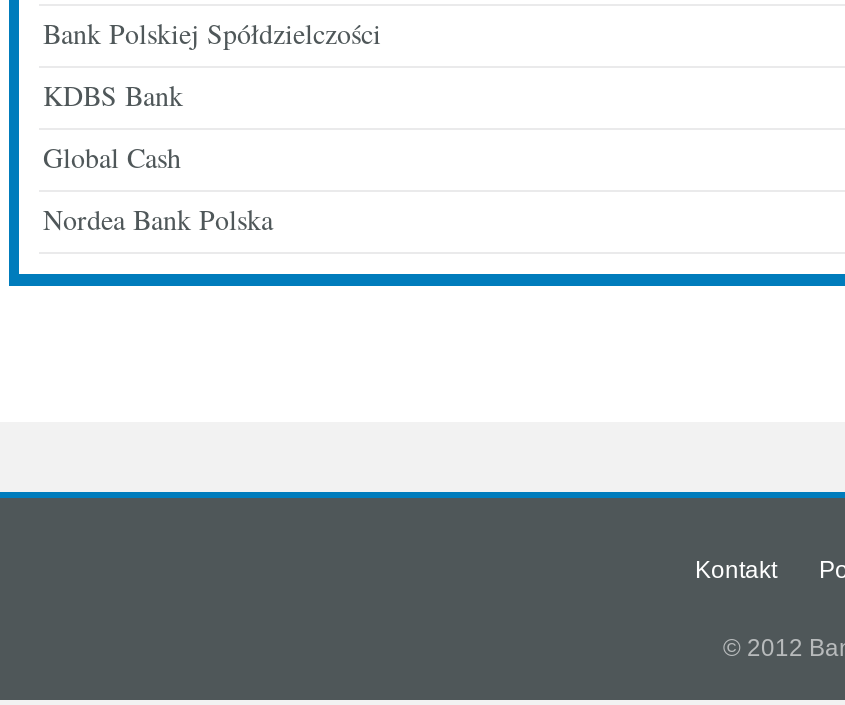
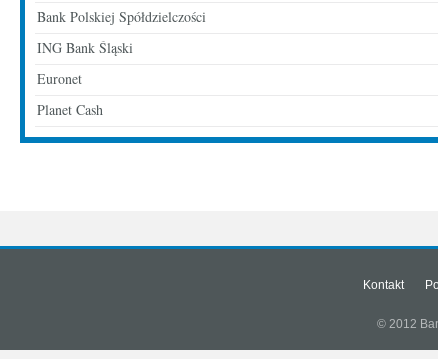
- KDBS Bank
+ ING Bank Śląski

- Global Cash
+ Euronet

- Nordea Bank Polska
+ Planet Cash
